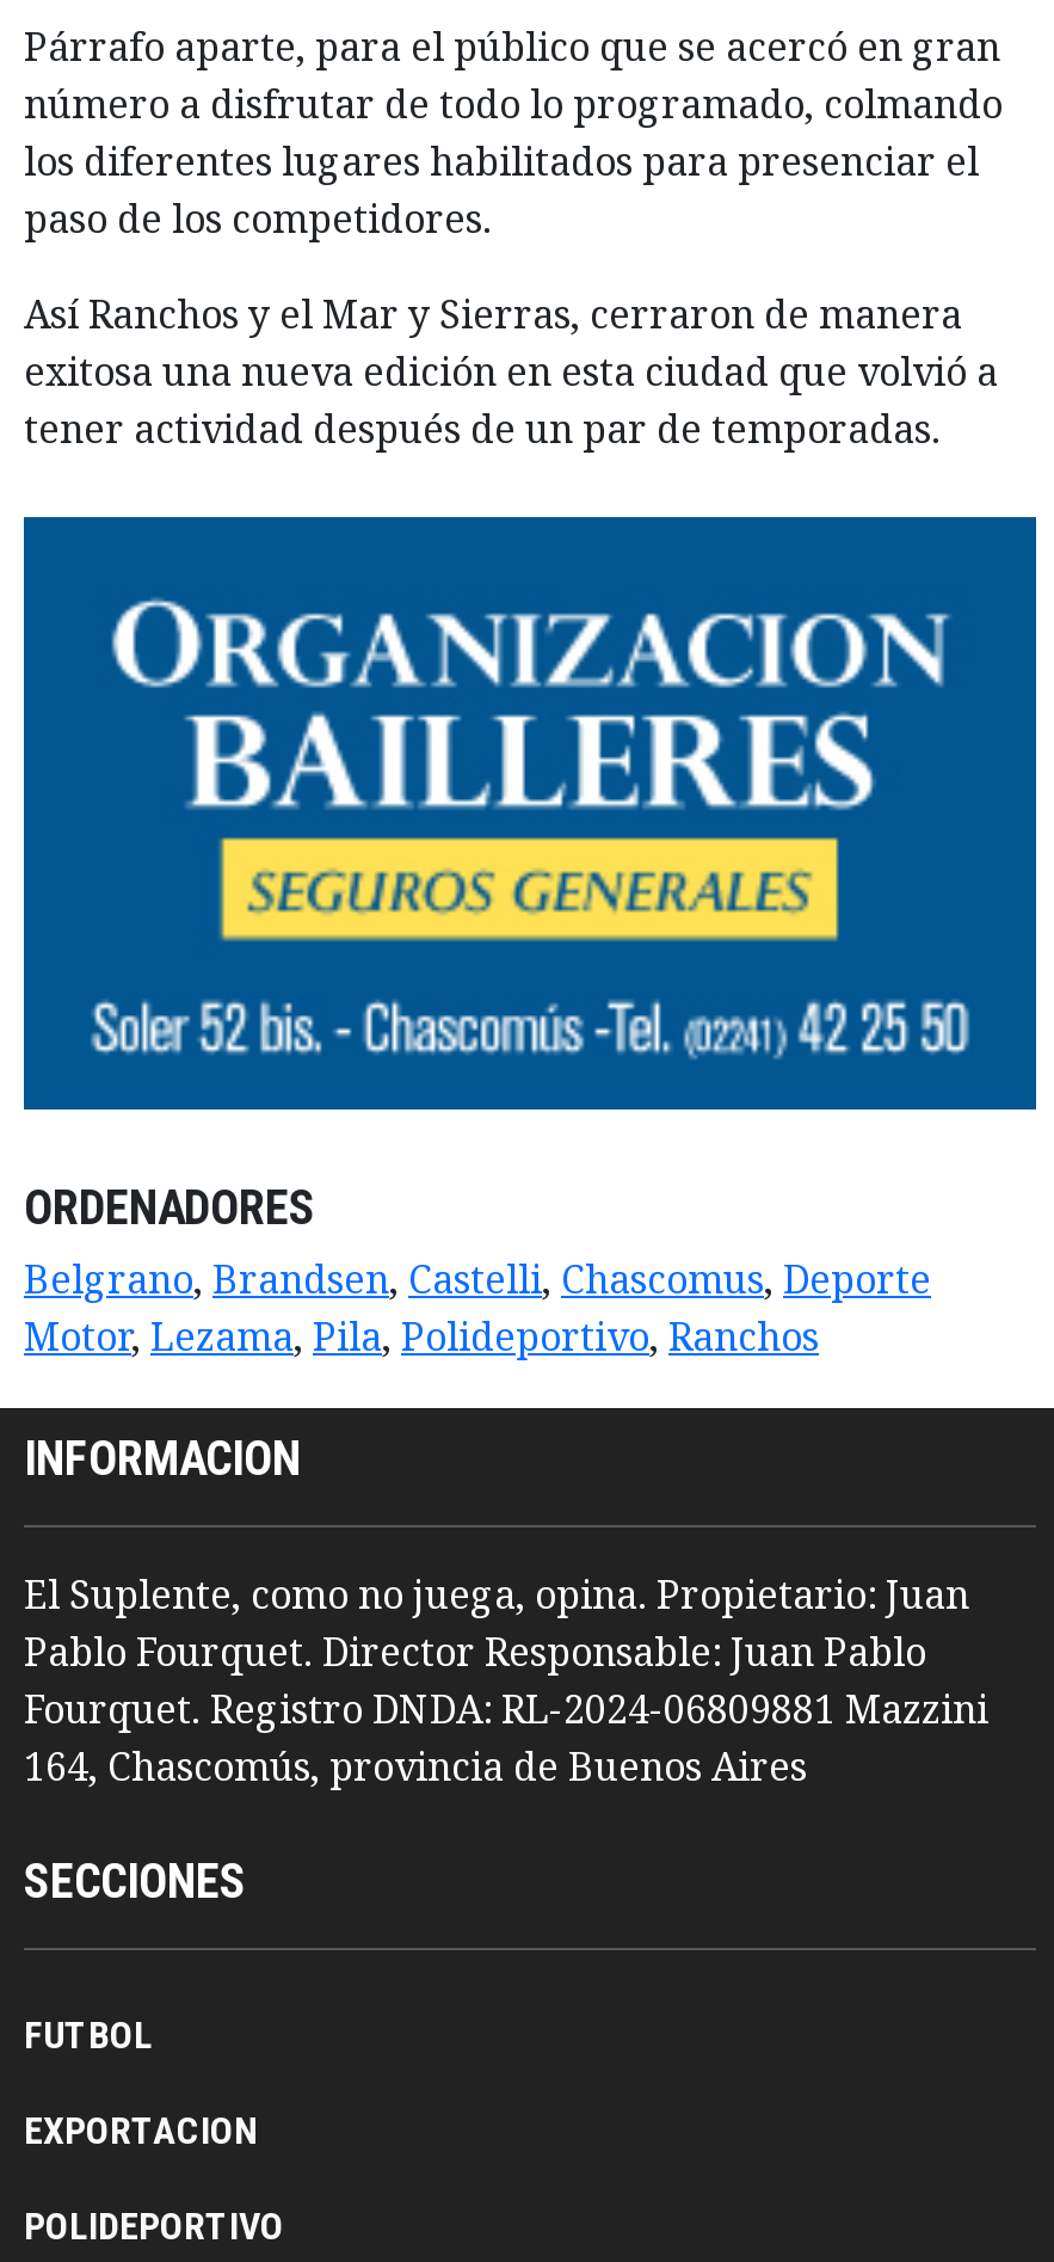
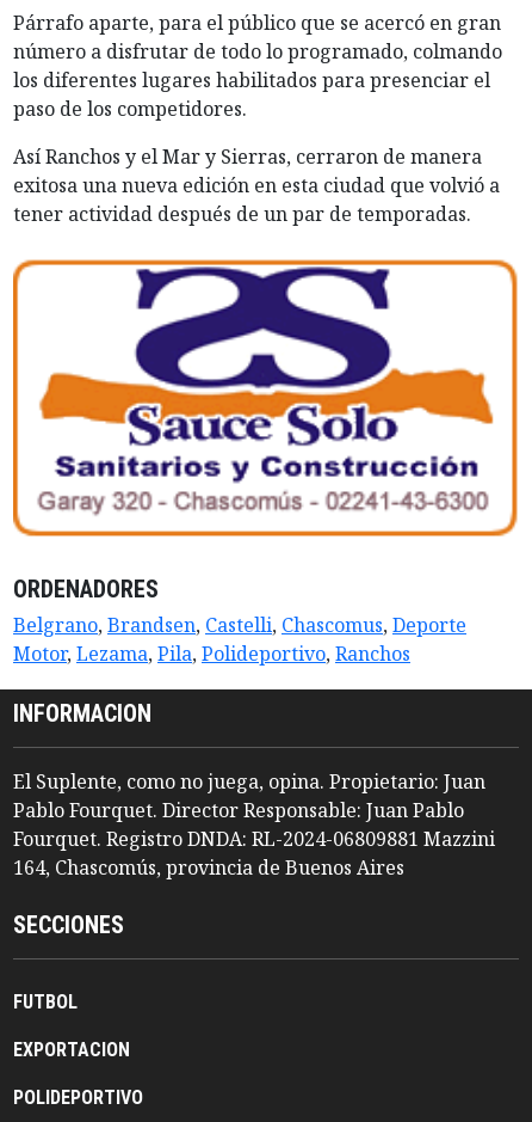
- [image]
+ [image]
